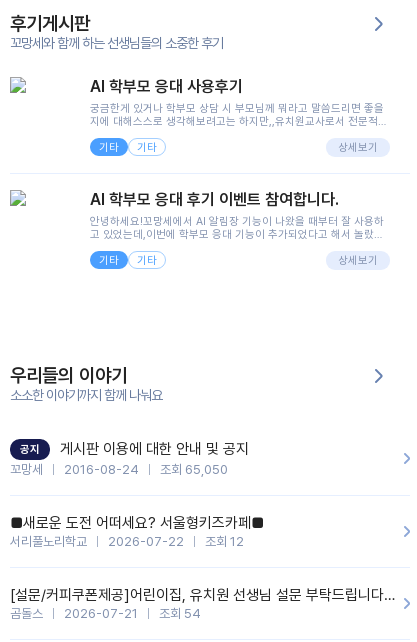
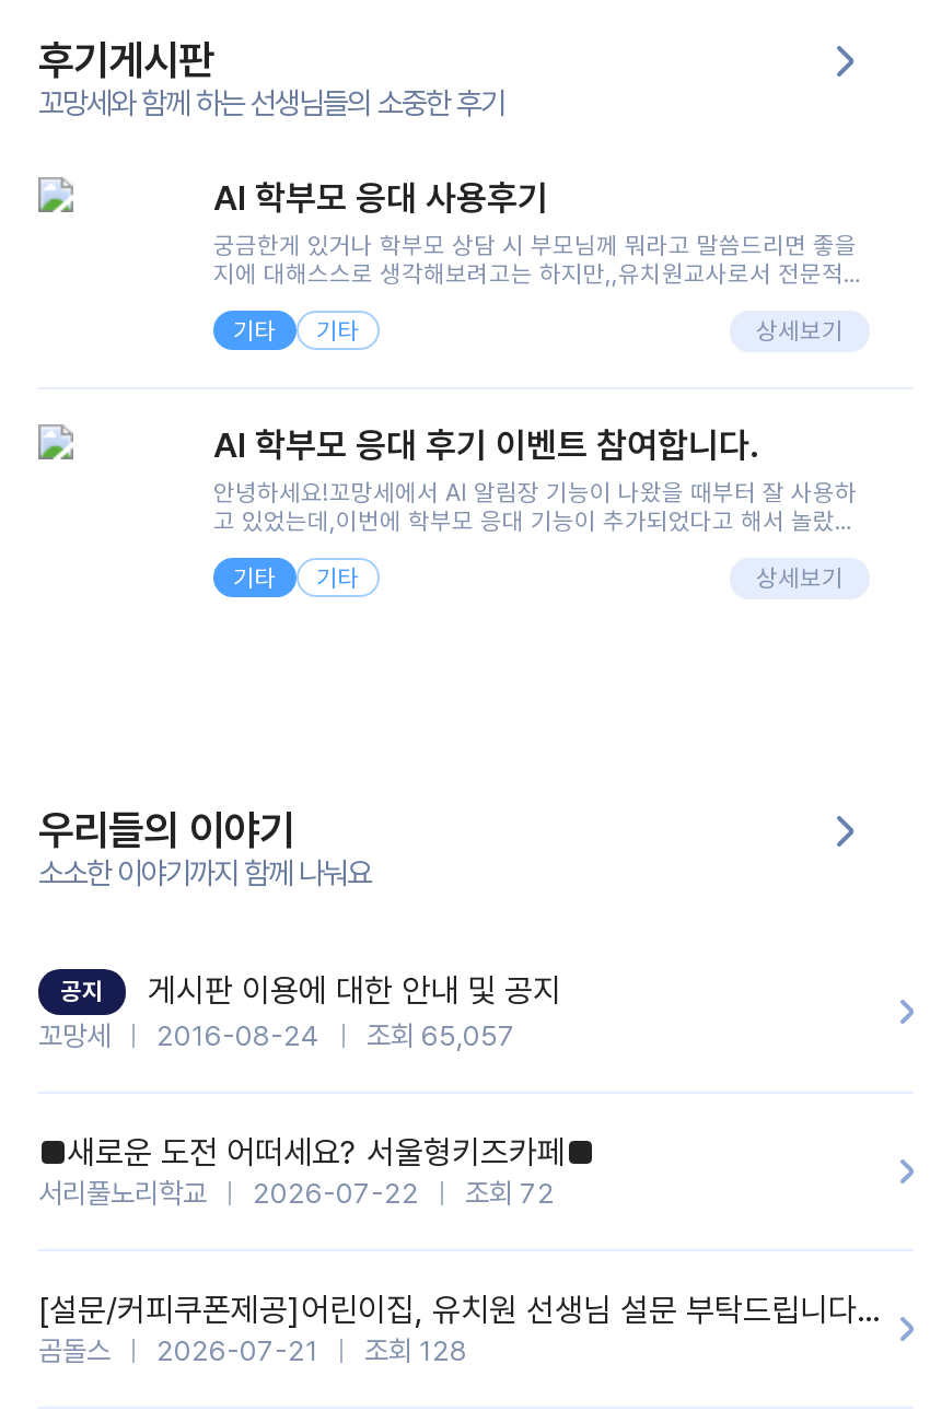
- 꼬망세 2016-08-24 조회 65,050
+ 꼬망세 2016-08-24 조회 65,057

- 서리풀노리학교 2026-07-22 조회 12
+ 서리풀노리학교 2026-07-22 조회 72

- 곰돌스 2026-07-21 조회 54
+ 곰돌스 2026-07-21 조회 128
